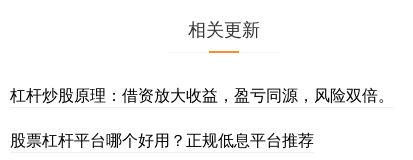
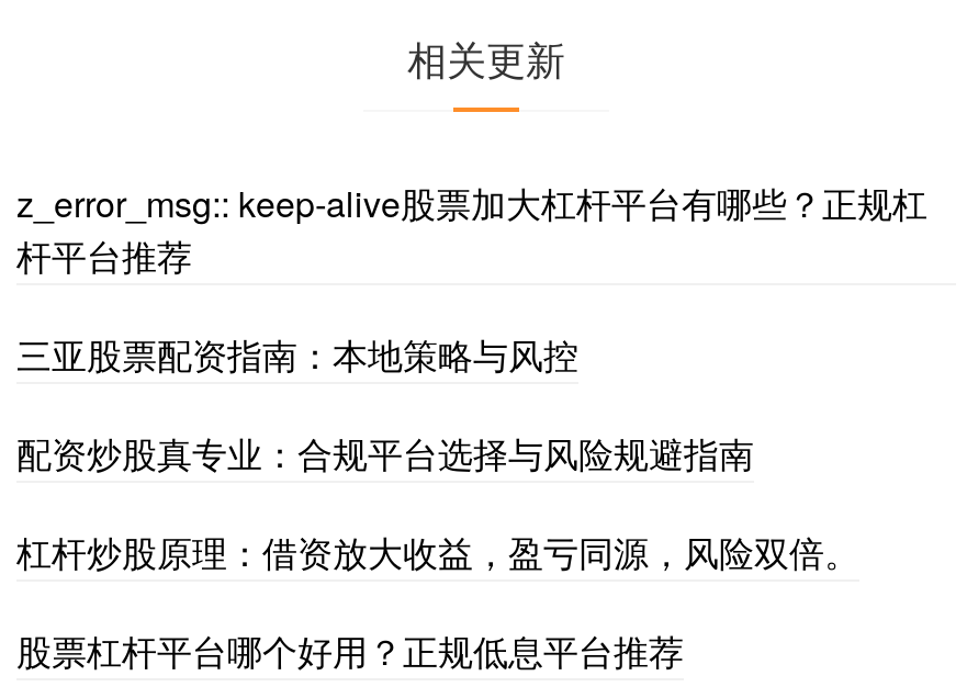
+ z_error_msg:: keep-alive股票加大杠杆平台有哪些？正规杠
+ 杆平台推荐
+ 三亚股票配资指南：本地策略与风控
+ 配资炒股真专业：合规平台选择与风险规避指南
